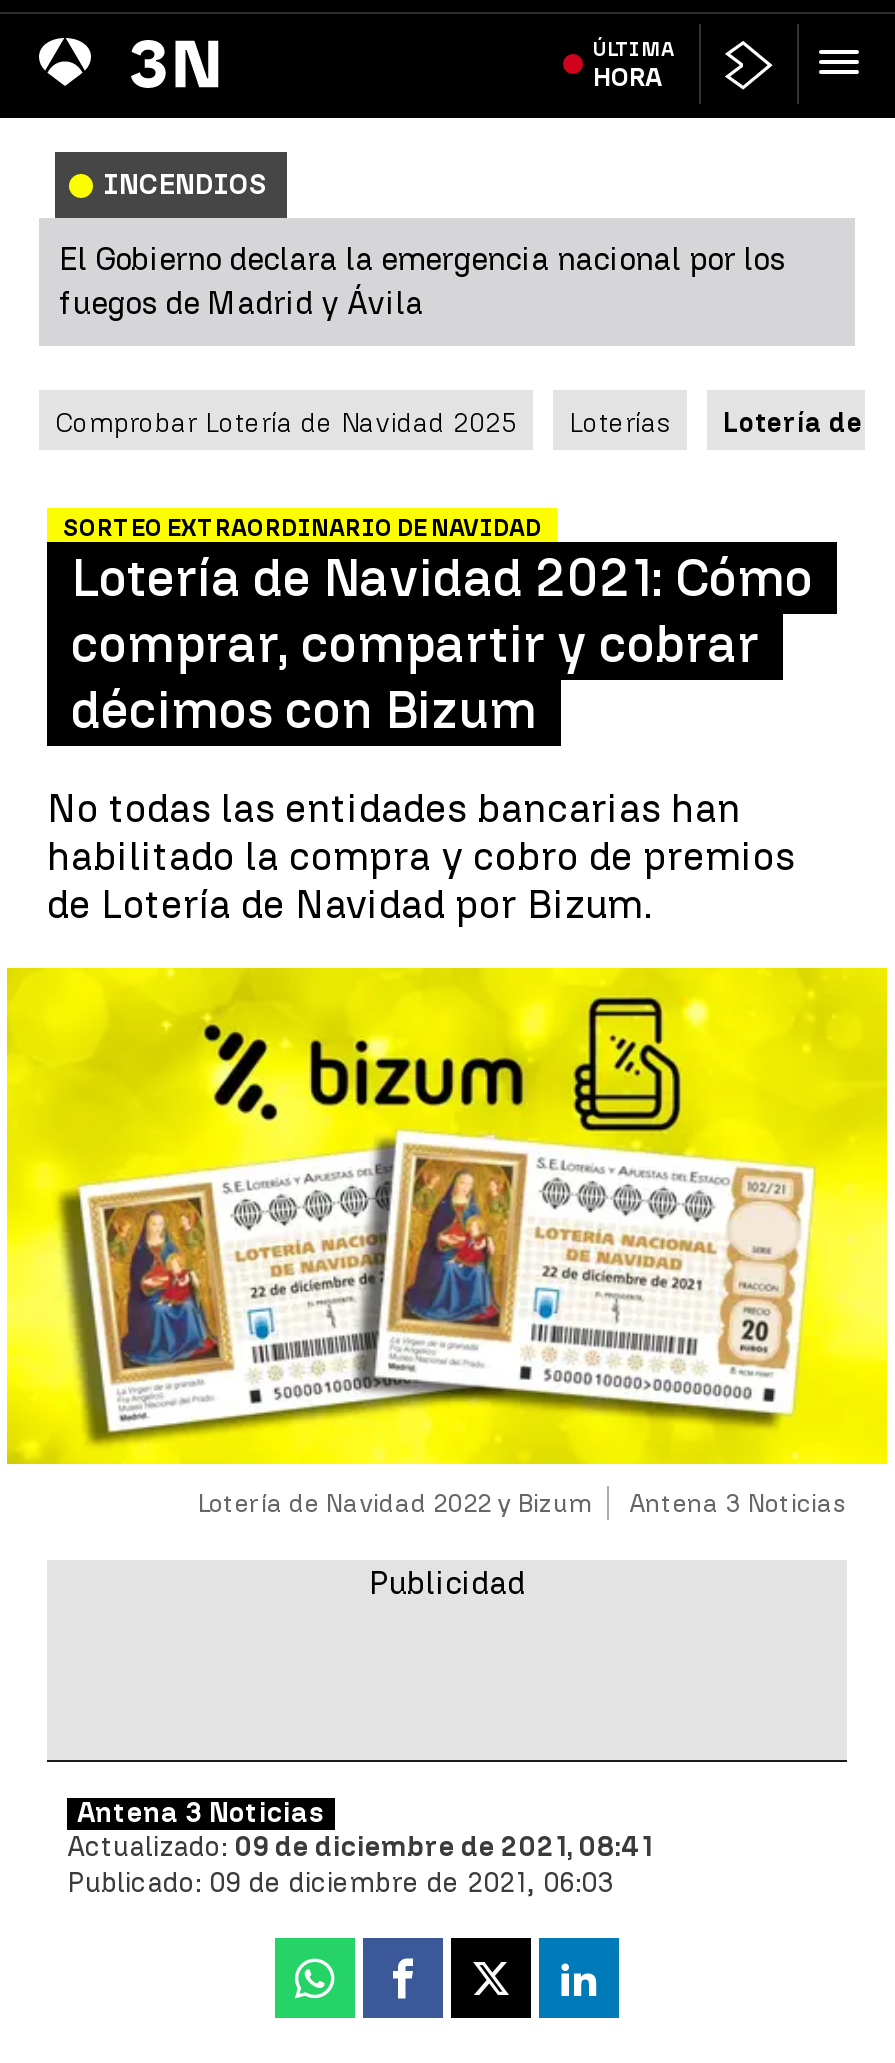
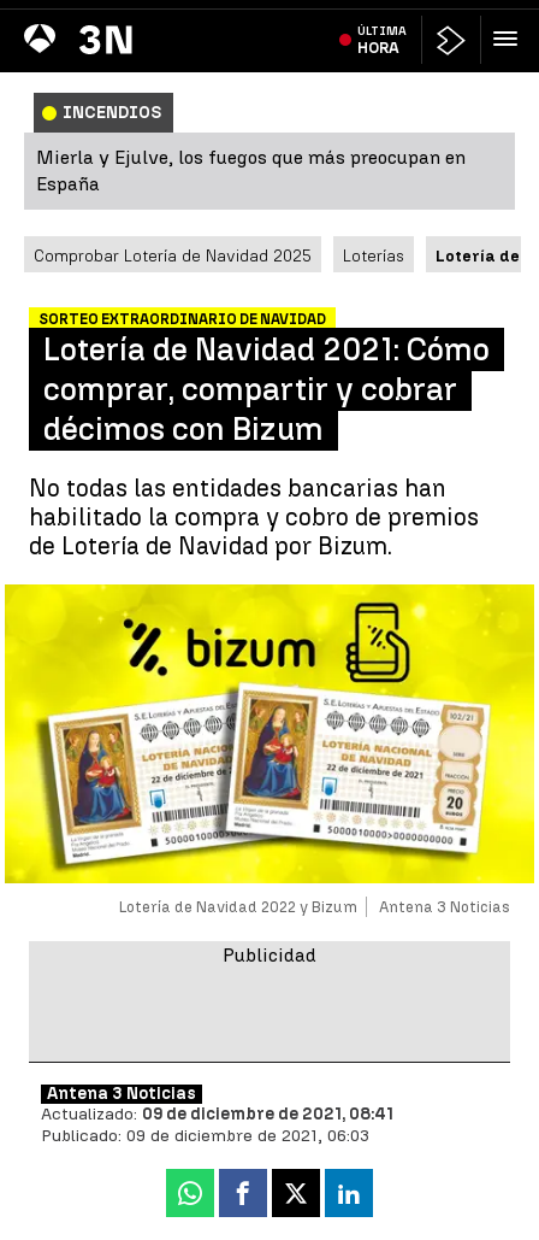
- El Gobierno declara la emergencia nacional por los
- fuegos de Madrid y Ávila
+ Mierla y Ejulve, los fuegos que más preocupan en
+ España
